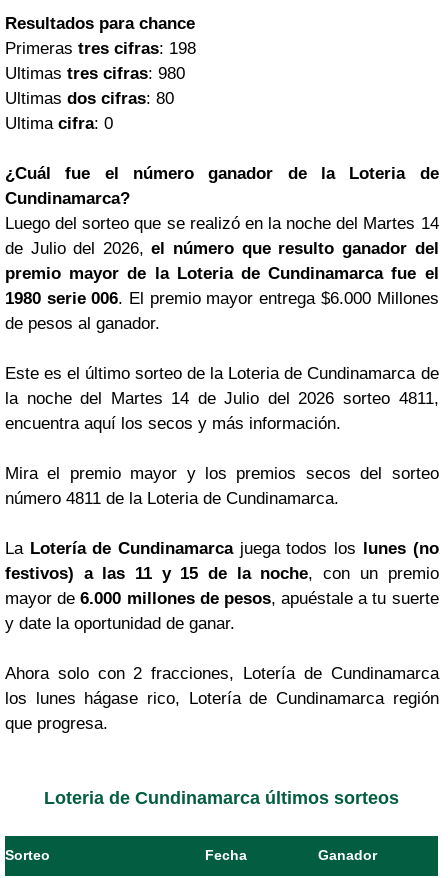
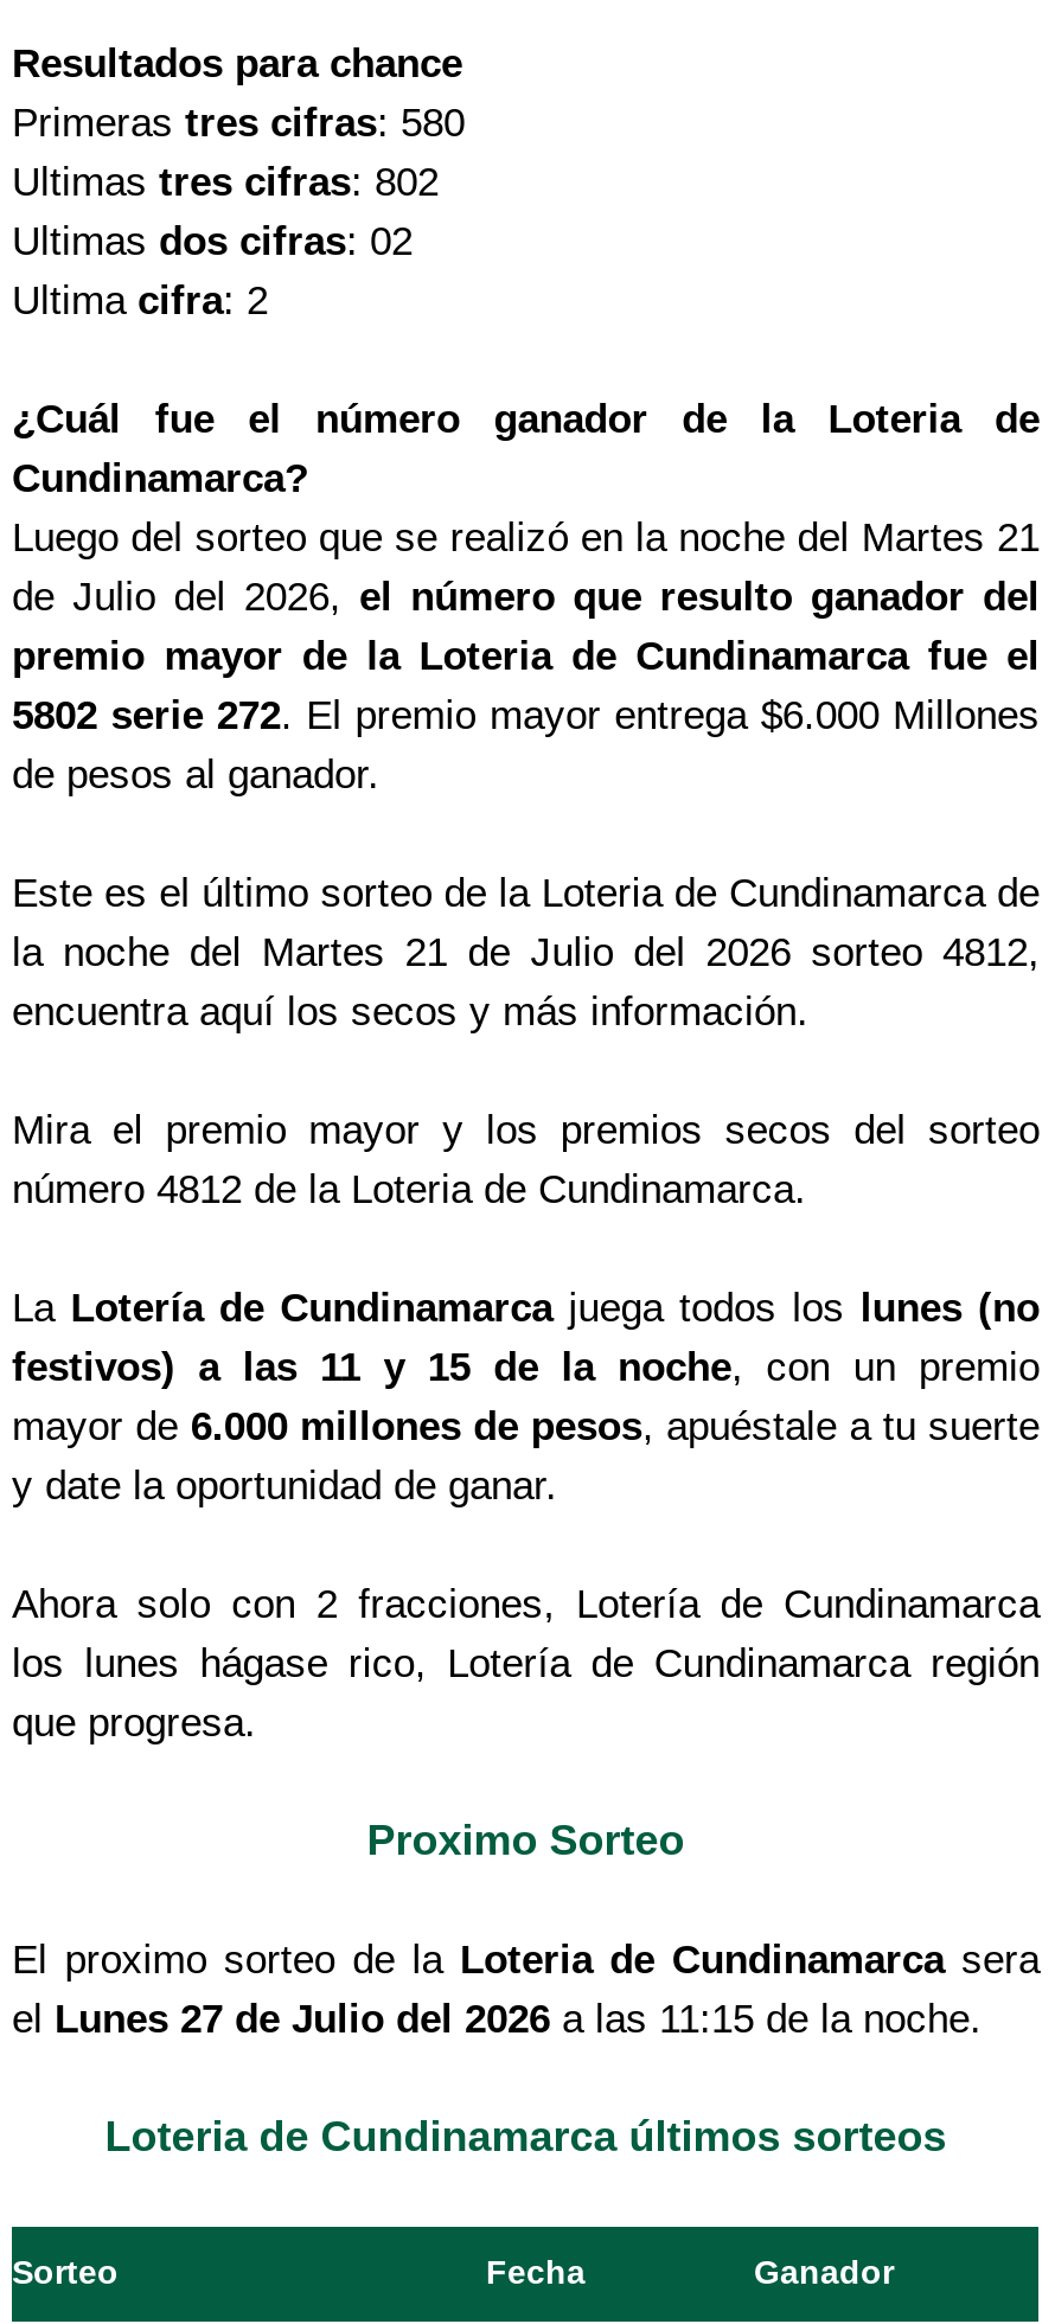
- Primeras tres cifras: 198
+ Primeras tres cifras: 580

- Ultimas tres cifras: 980
+ Ultimas tres cifras: 802

- Ultimas dos cifras: 80
+ Ultimas dos cifras: 02

- Ultima cifra: 0
+ Ultima cifra: 2

- Luego del sorteo que se realizó en la noche del Martes 14
+ Luego del sorteo que se realizó en la noche del Martes 21

- 1980 serie 006. El premio mayor entrega $6.000 Millones
+ 5802 serie 272. El premio mayor entrega $6.000 Millones

- la noche del Martes 14 de Julio del 2026 sorteo 4811,
+ la noche del Martes 21 de Julio del 2026 sorteo 4812,

- número 4811 de la Loteria de Cundinamarca.
+ número 4812 de la Loteria de Cundinamarca.

+ Proximo Sorteo
+ El proximo sorteo de la Loteria de Cundinamarca sera
+ el Lunes 27 de Julio del 2026 a las 11:15 de la noche.
